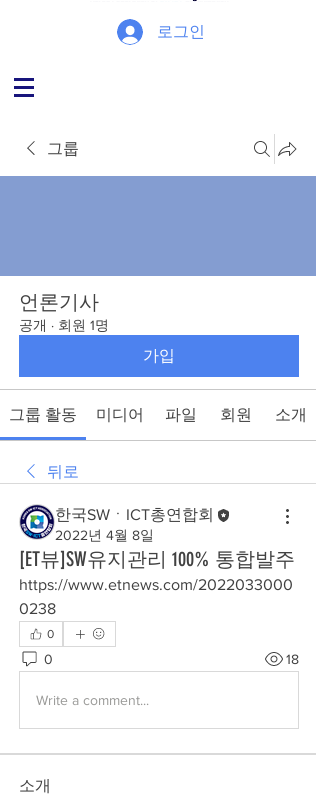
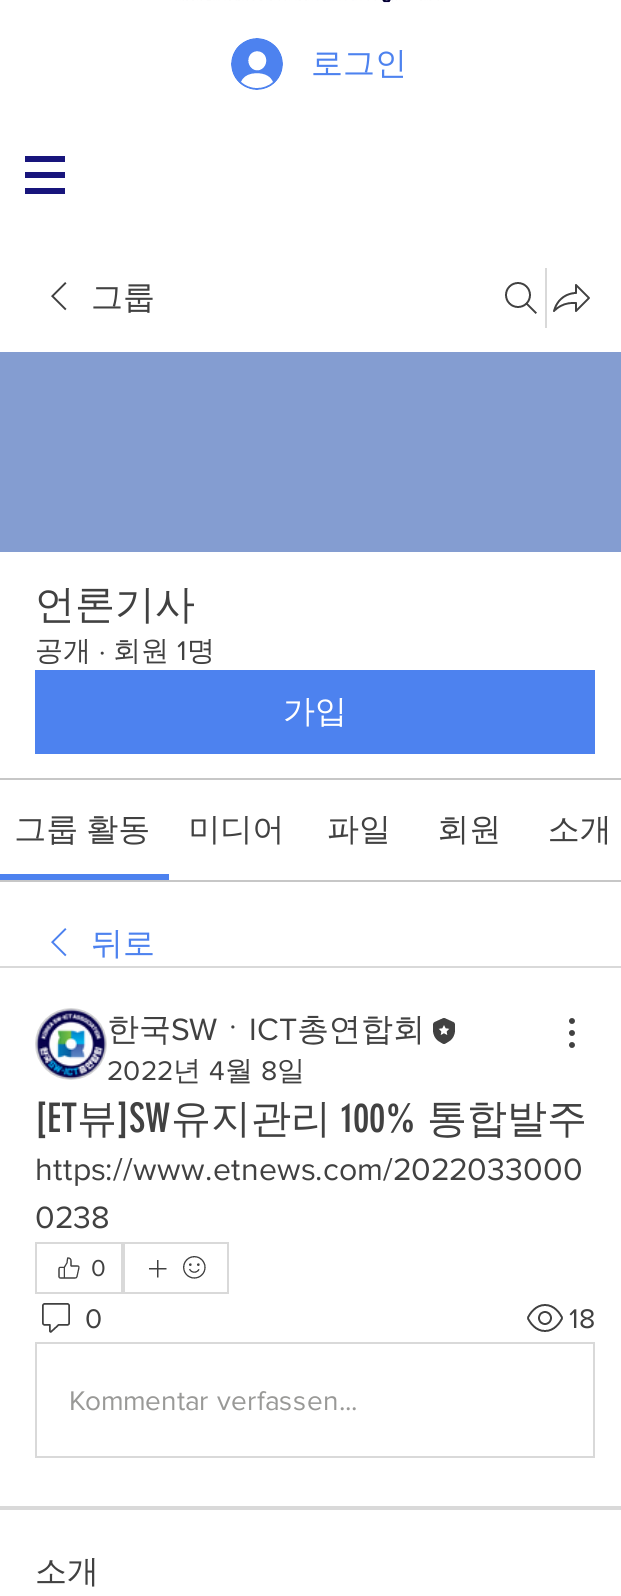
- Write a comment...
+ Kommentar verfassen...
